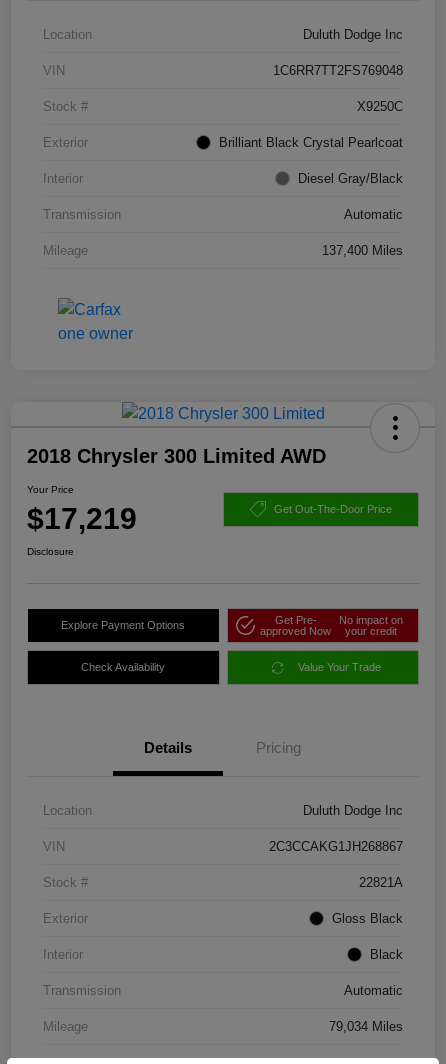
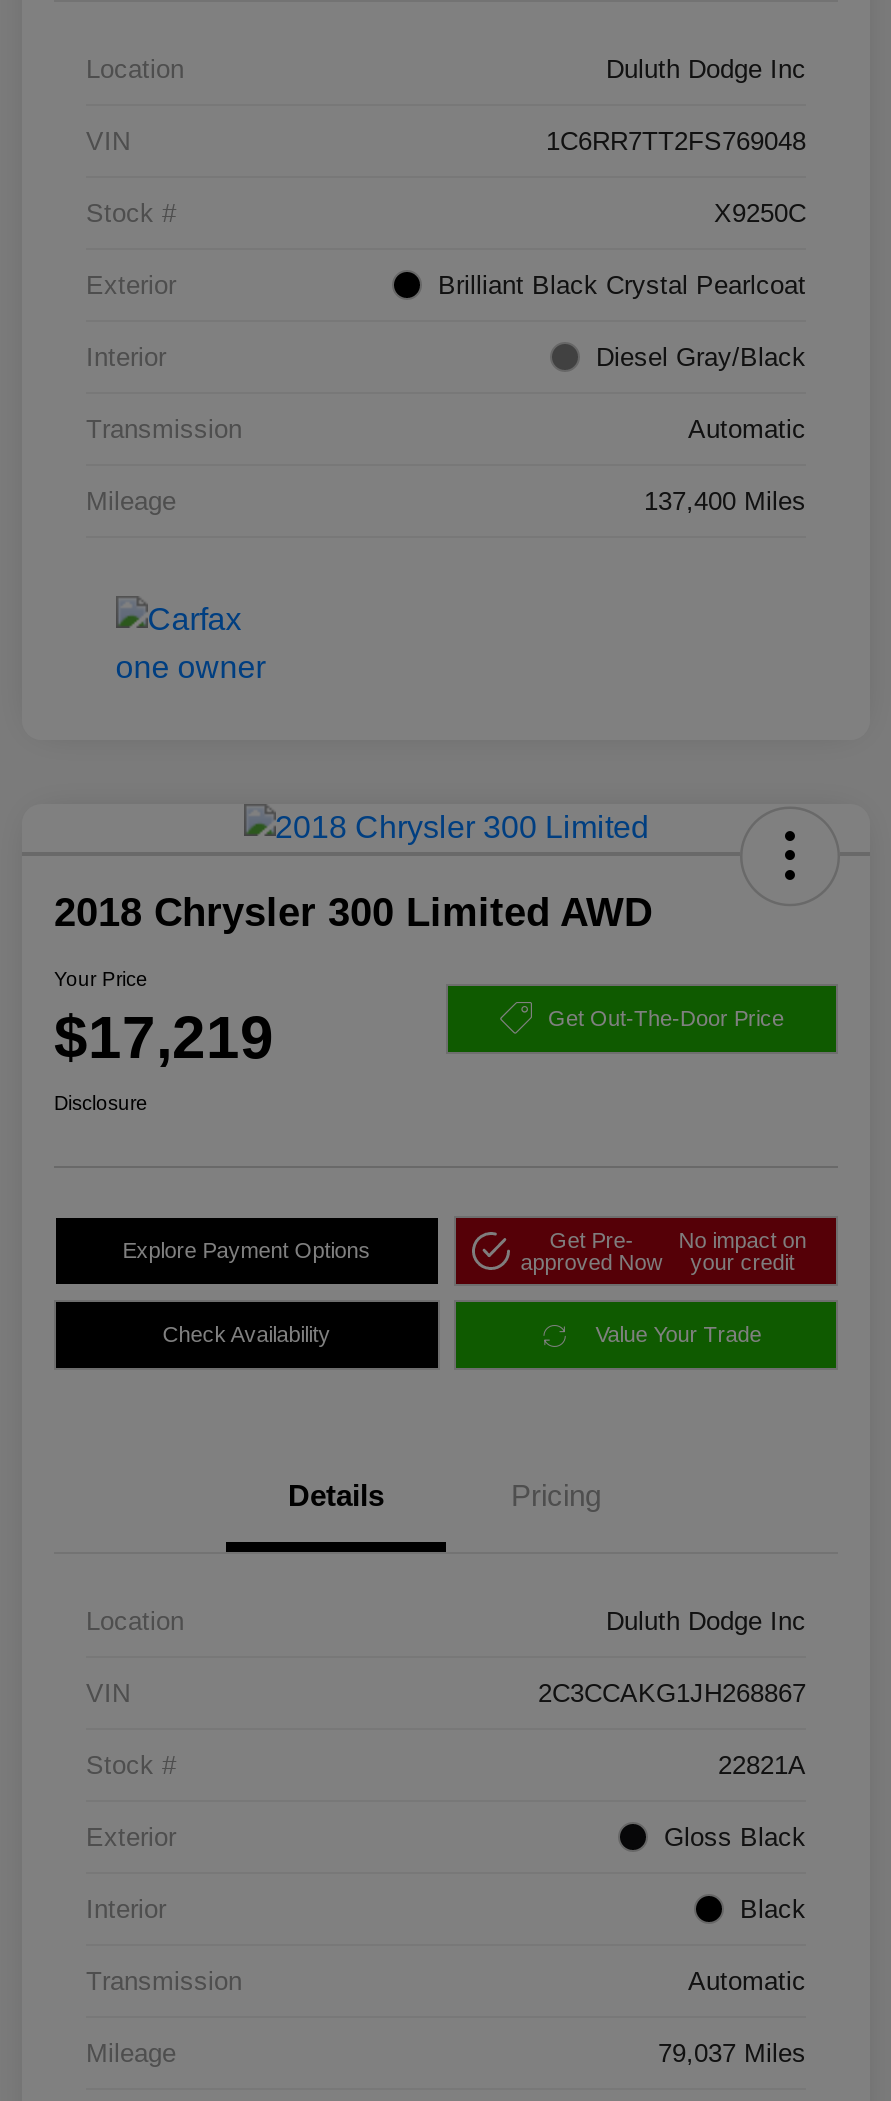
- 79,034 Miles
+ 79,037 Miles
